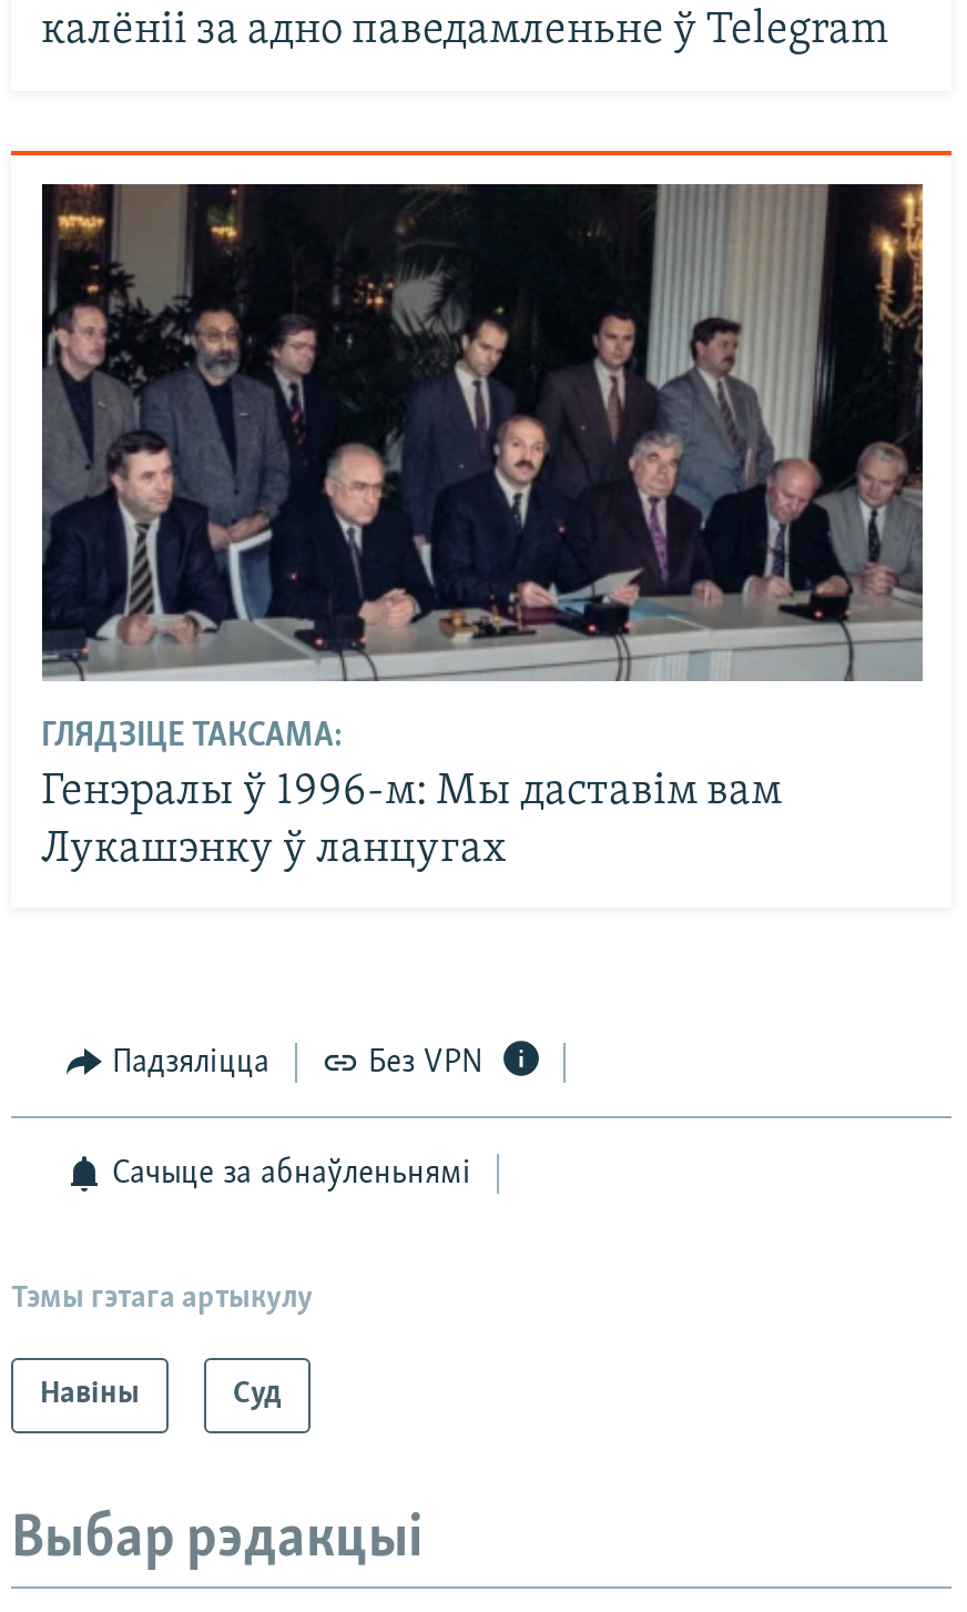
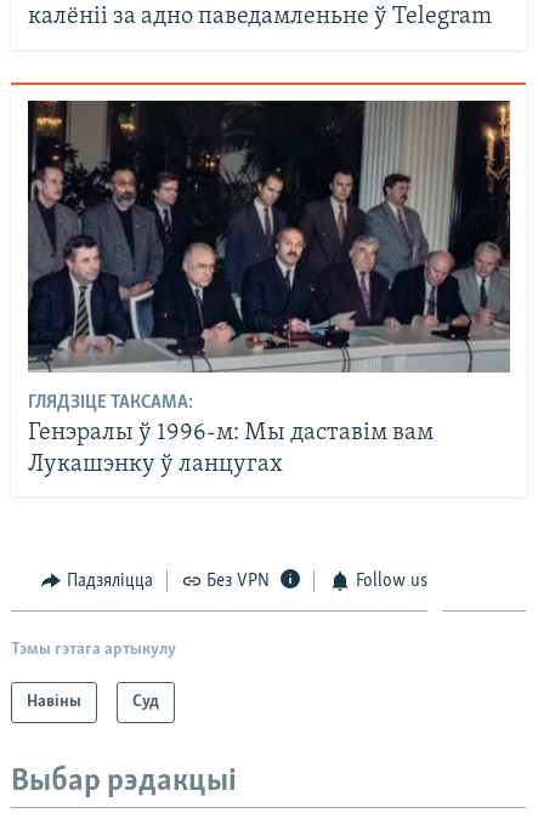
- Сачыце за абнаўленьнямі
+ Follow us
